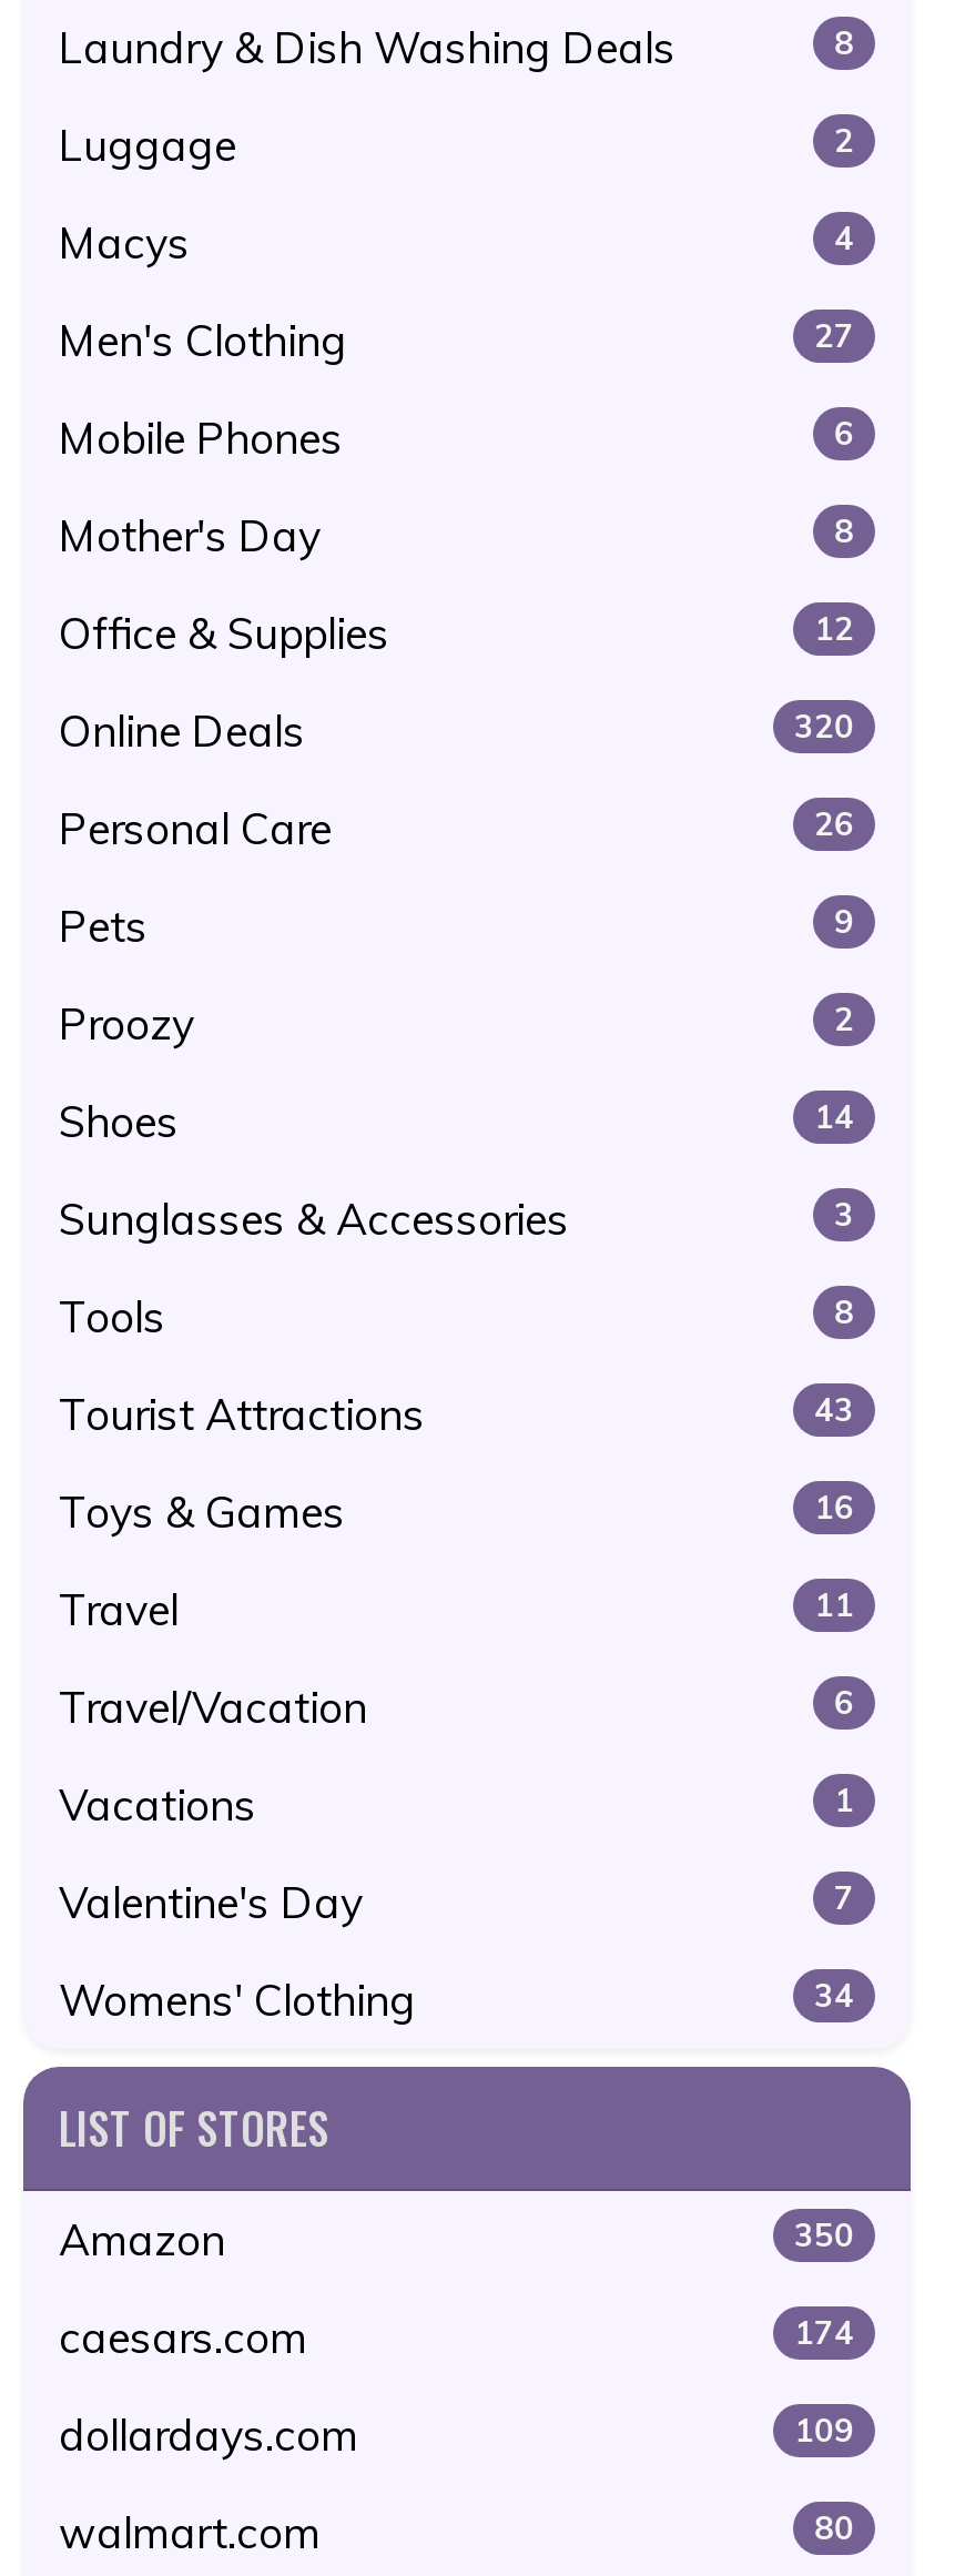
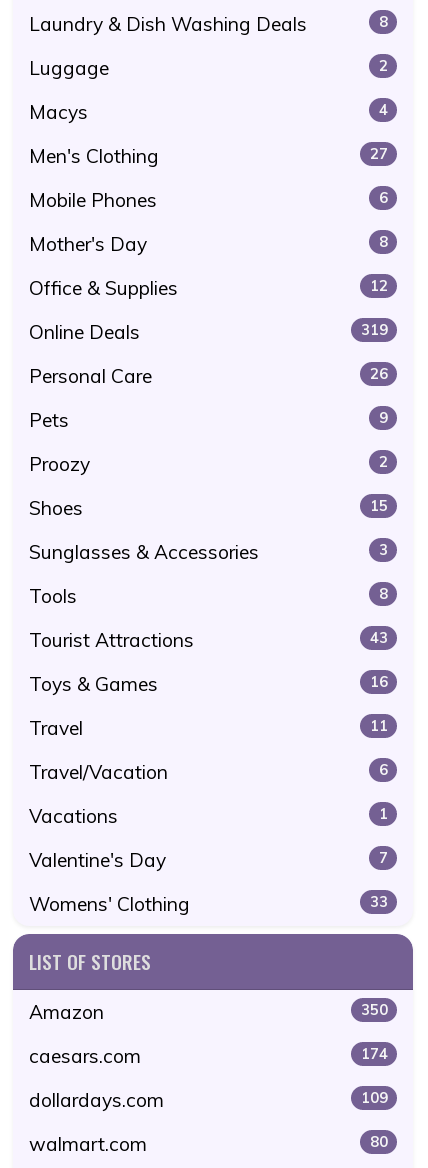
- 320
+ 319

- 14
+ 15

- 34
+ 33
